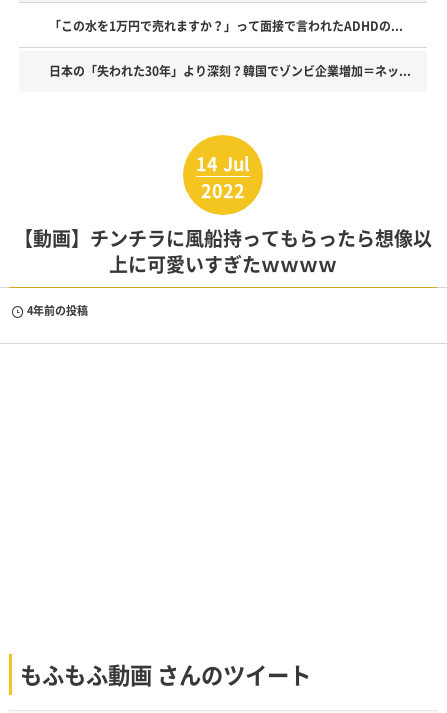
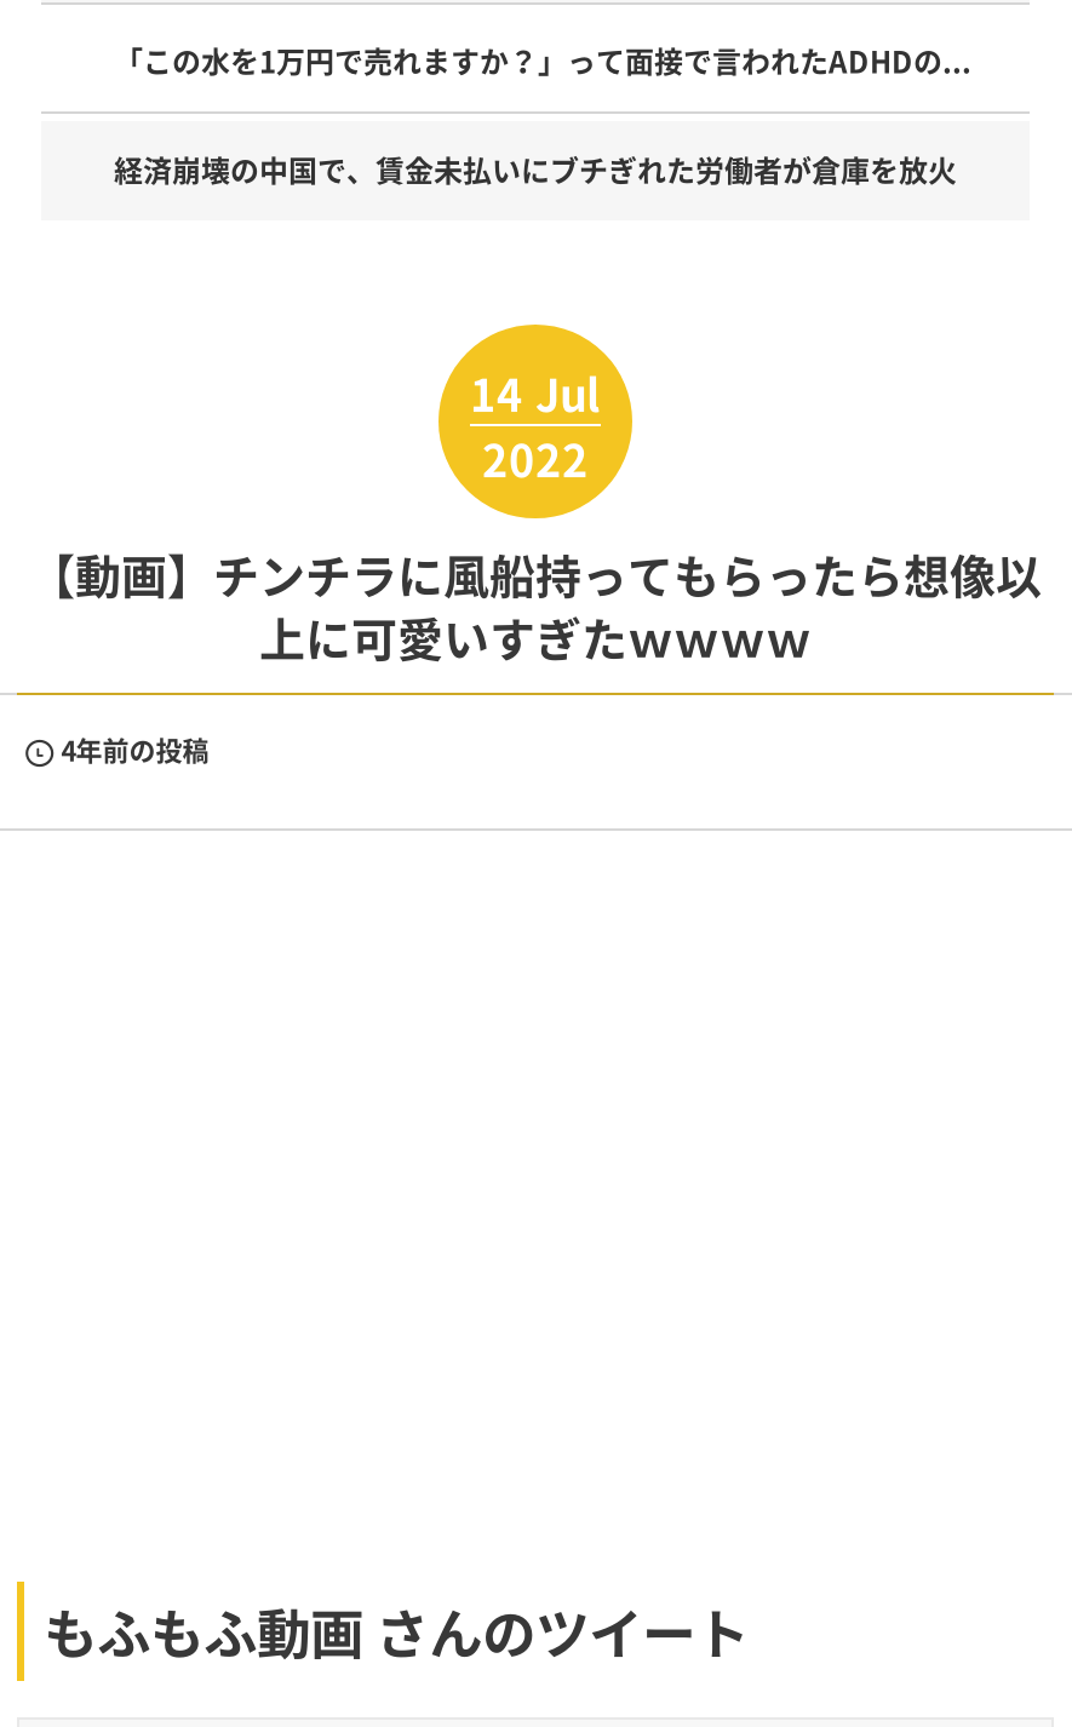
- 日本の「失われた30年」より深刻？韓国でゾンビ企業増加＝ネッ...
+ 経済崩壊の中国で、賃金未払いにブチぎれた労働者が倉庫を放火
